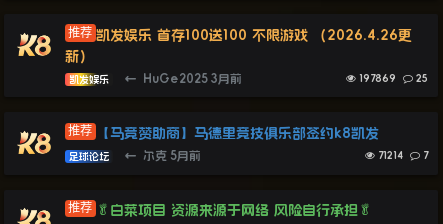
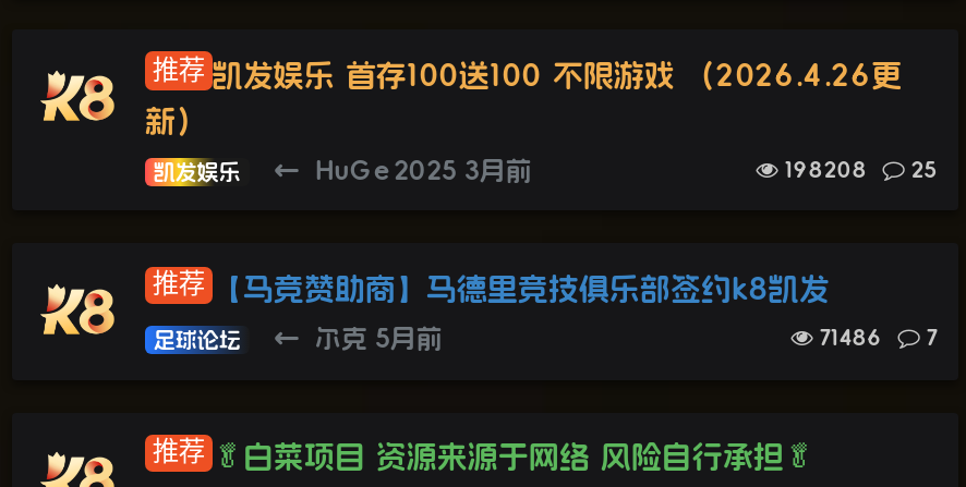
- 197869 25
+ 198208 25

- 71214 7
+ 71486 7
